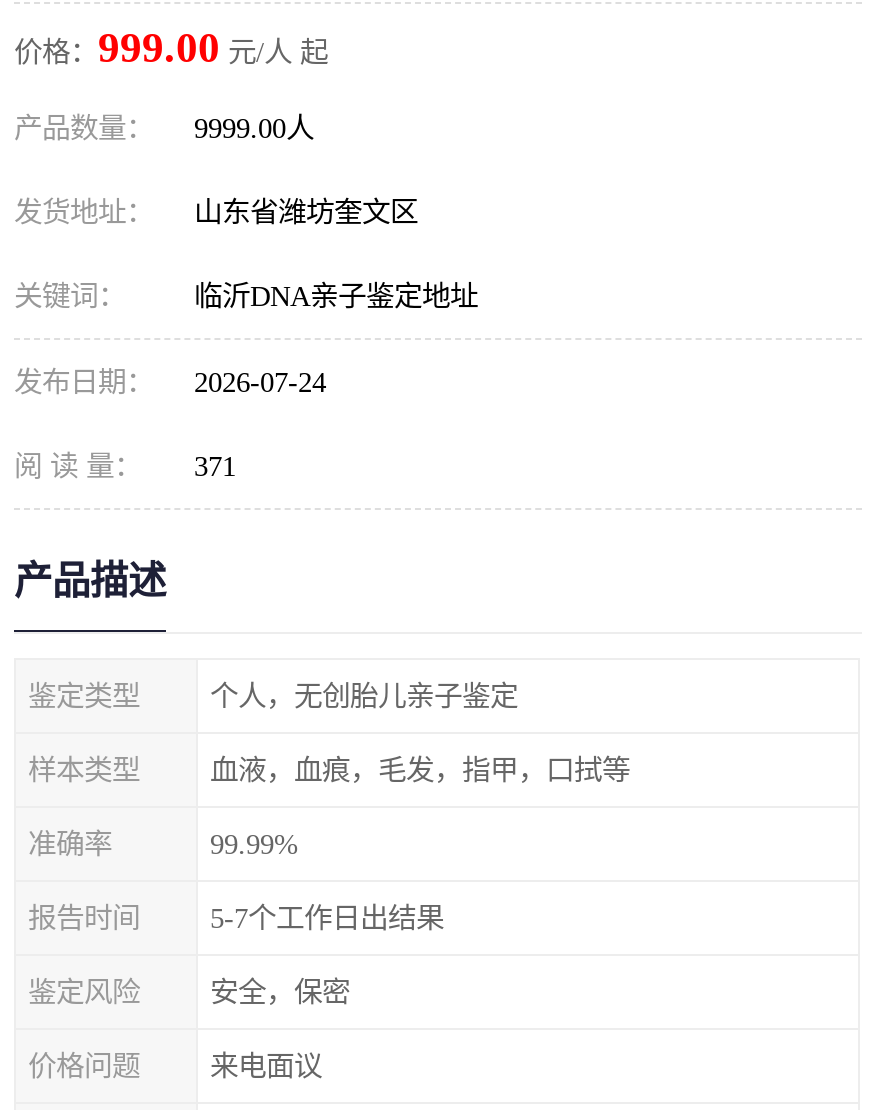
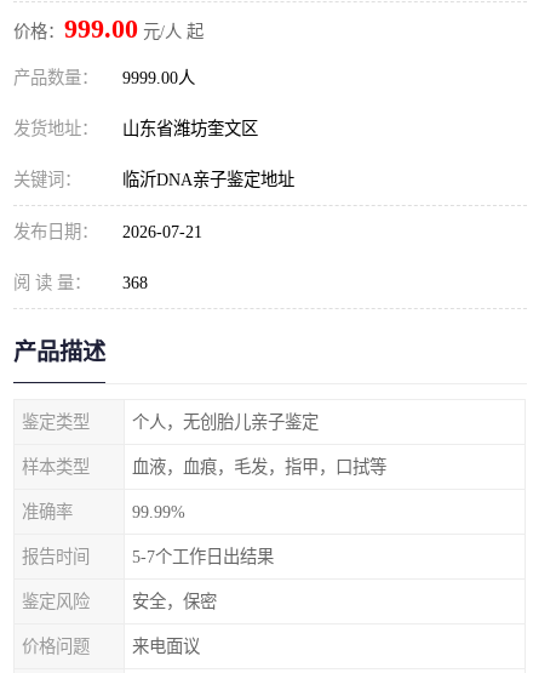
- 发布日期： 2026-07-24
+ 发布日期： 2026-07-21

- 阅 读 量： 371
+ 阅 读 量： 368
